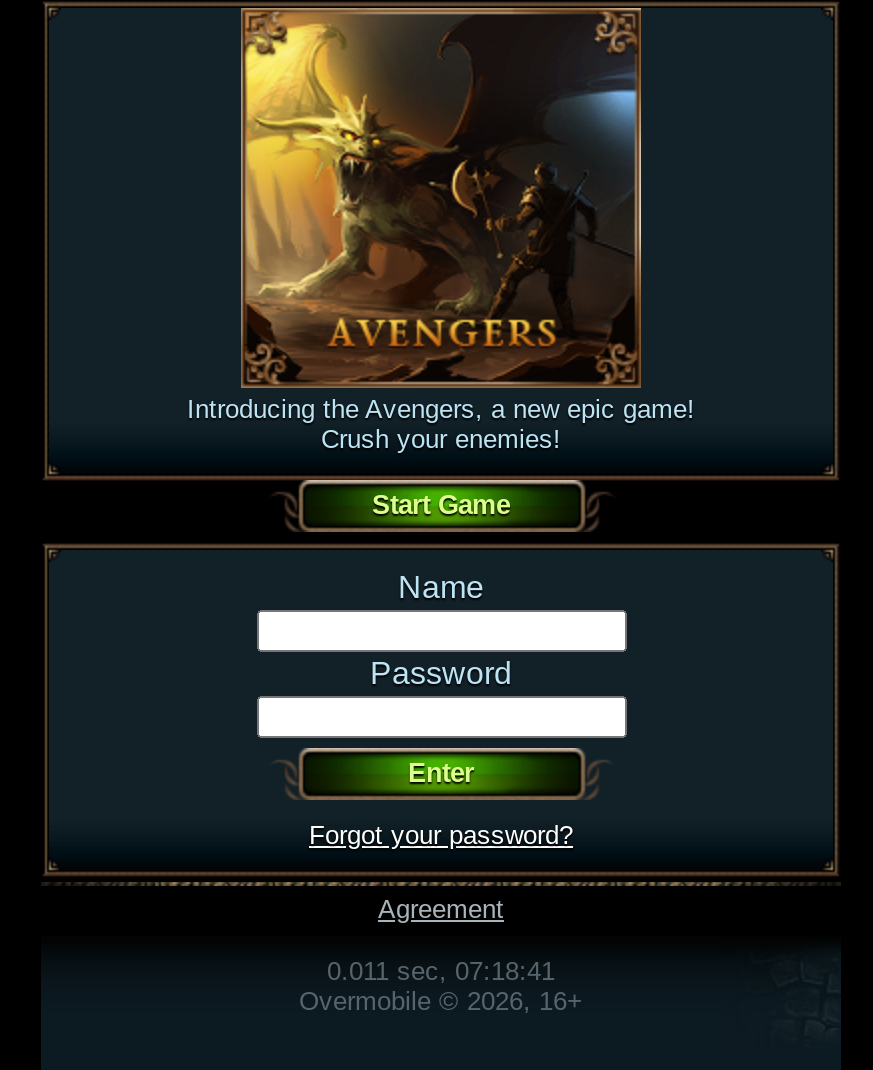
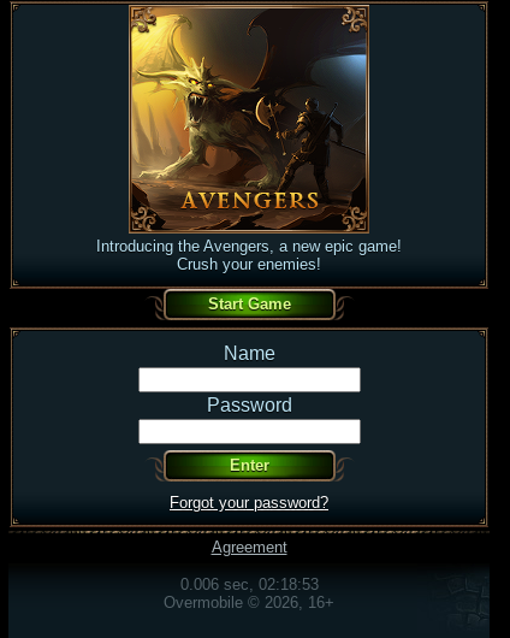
- 0.011 sec, 07:18:41
+ 0.006 sec, 02:18:53
